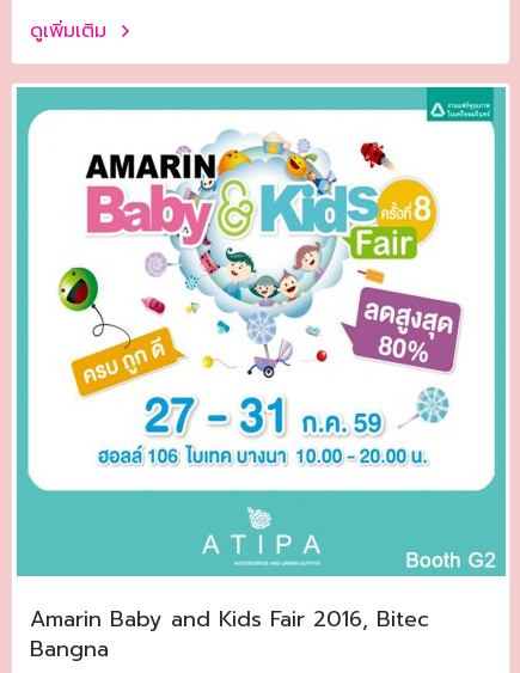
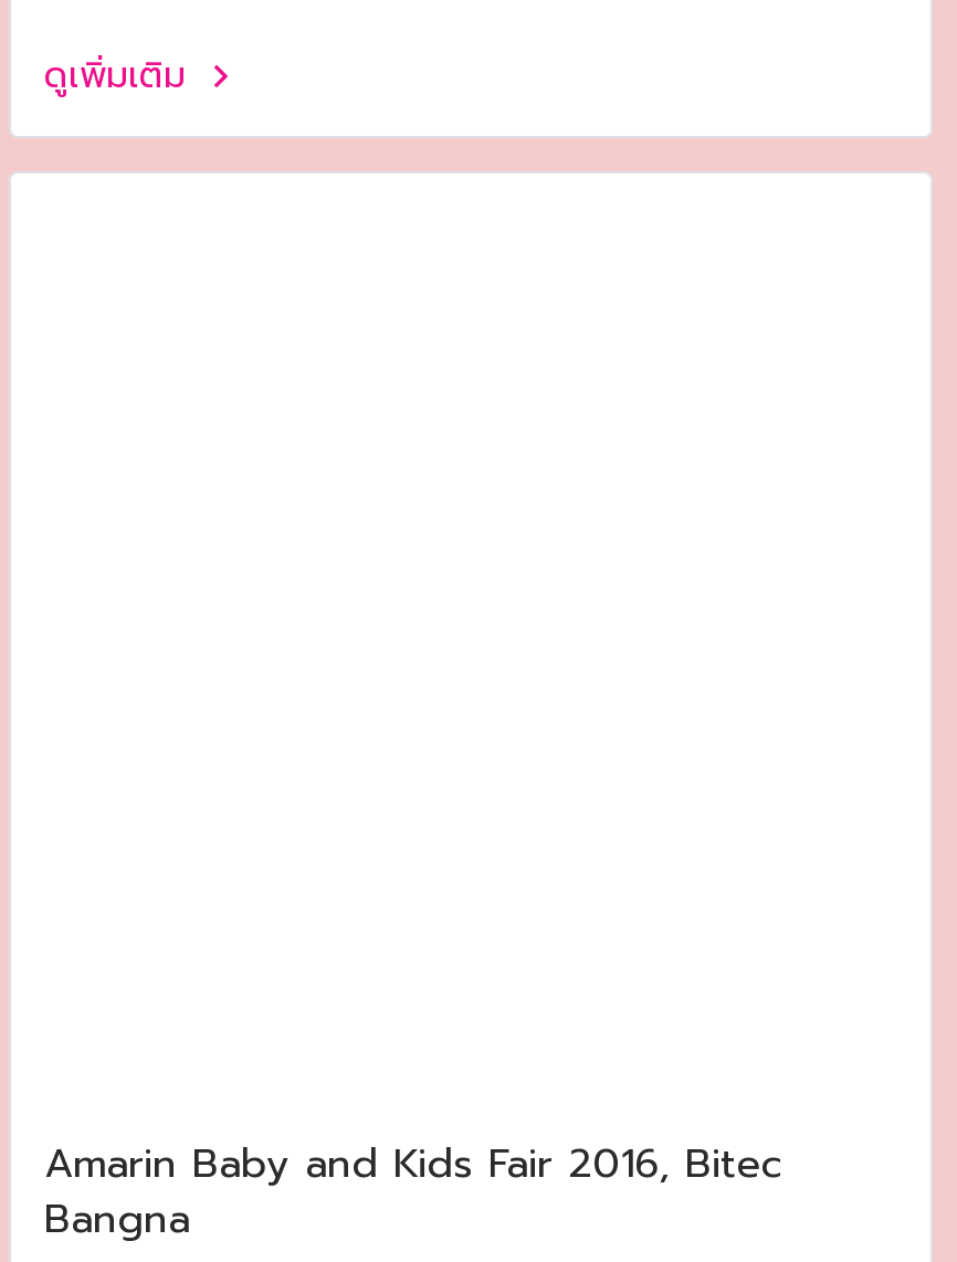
- [image]
